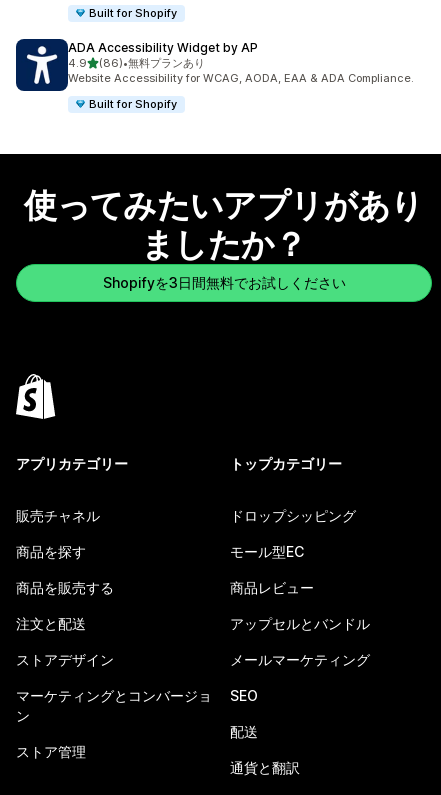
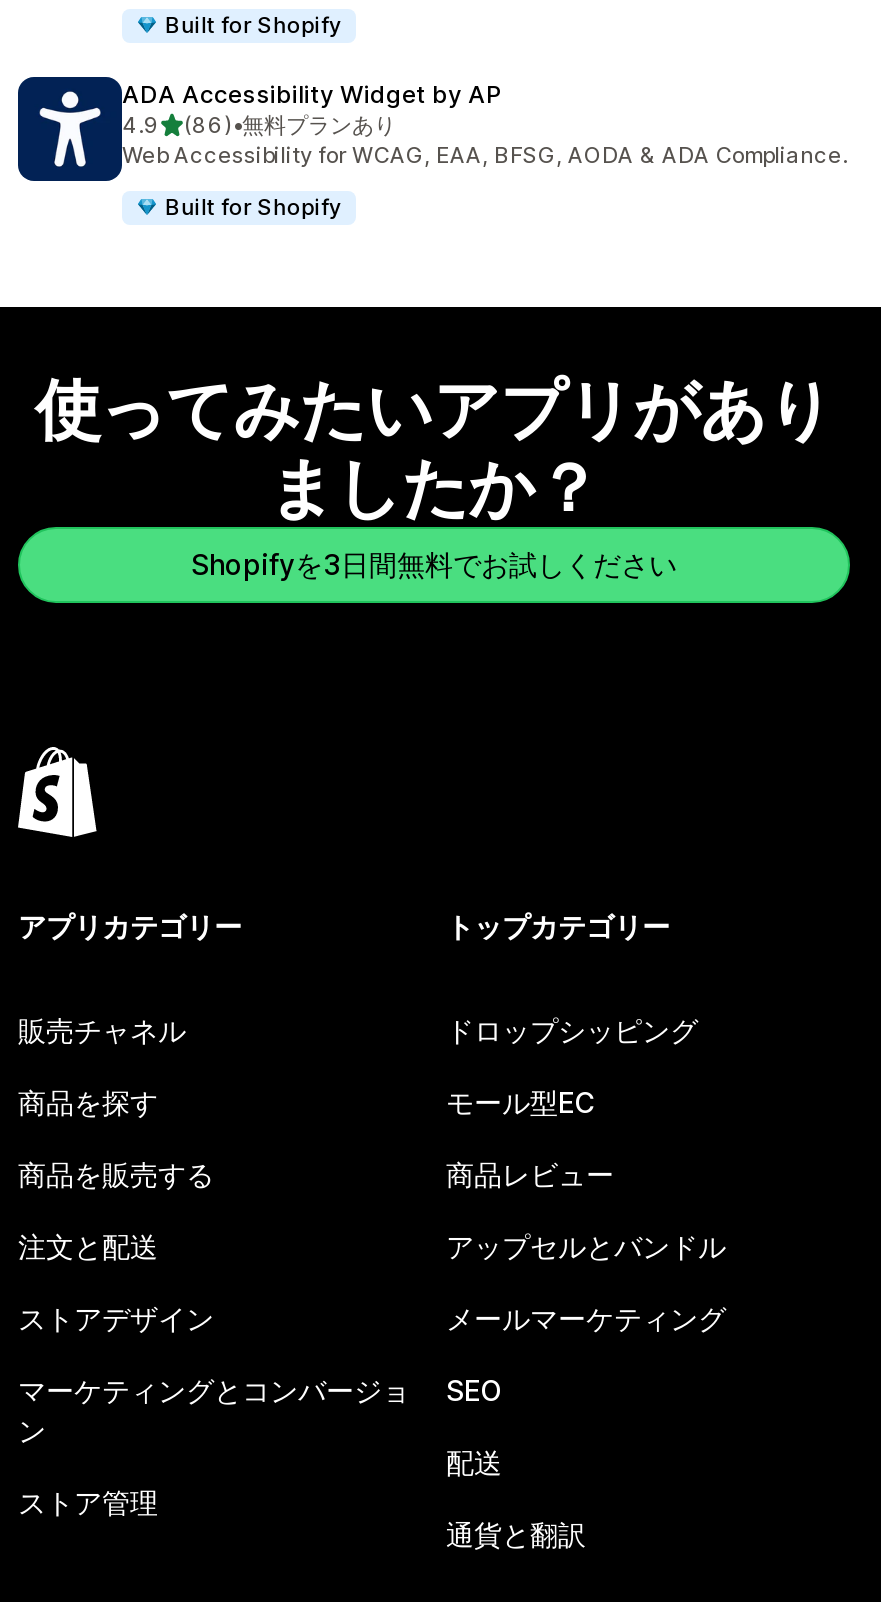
- Website Accessibility for WCAG, AODA, EAA & ADA Compliance.
+ Web Accessibility for WCAG, EAA, BFSG, AODA & ADA Compliance.
